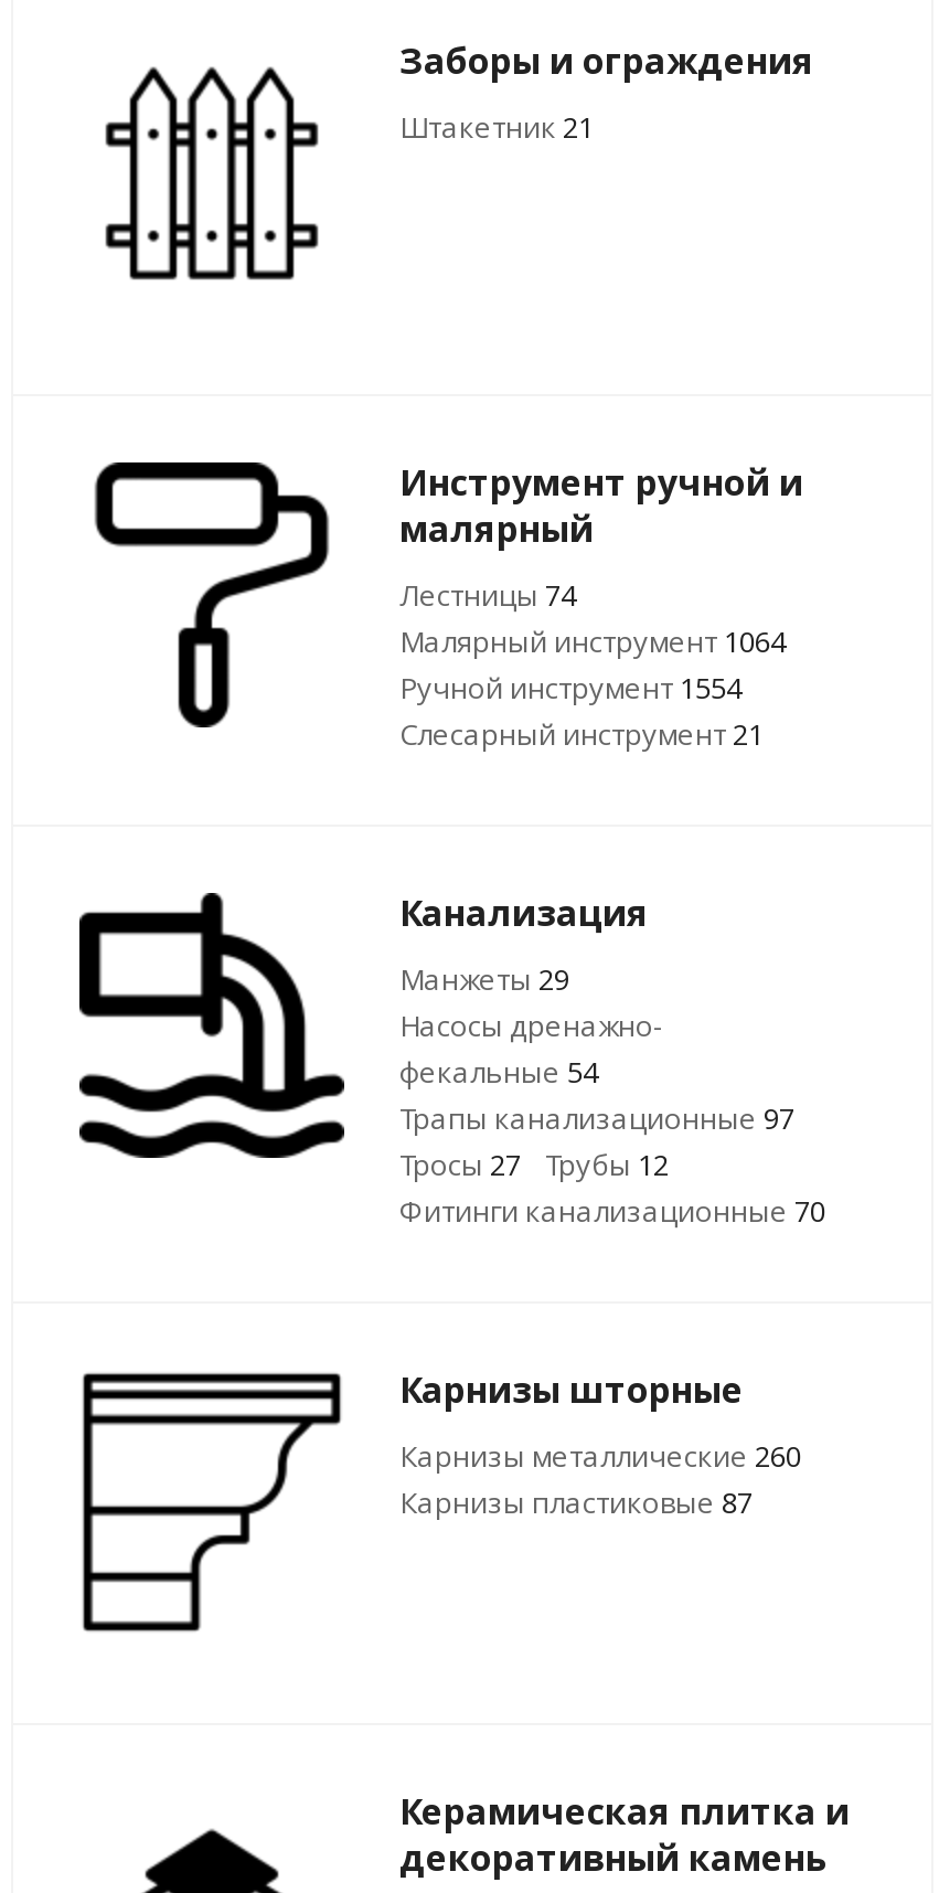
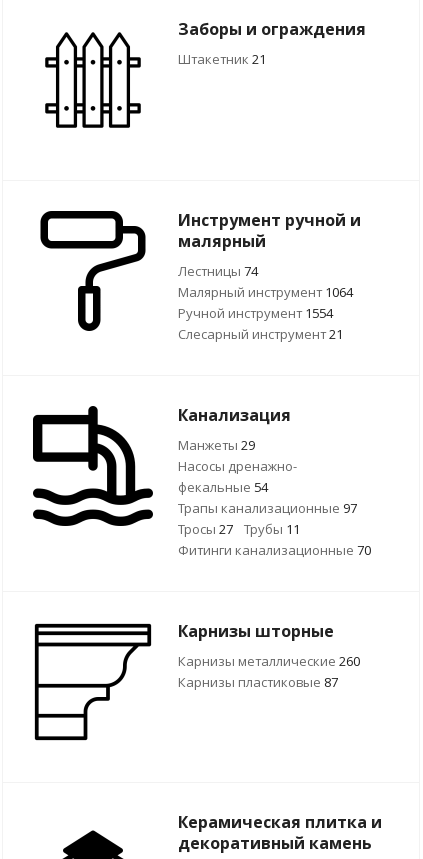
- Тросы 27 Трубы 12
+ Тросы 27 Трубы 11
